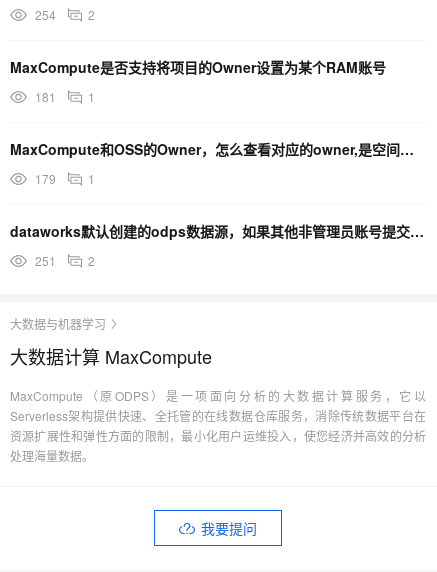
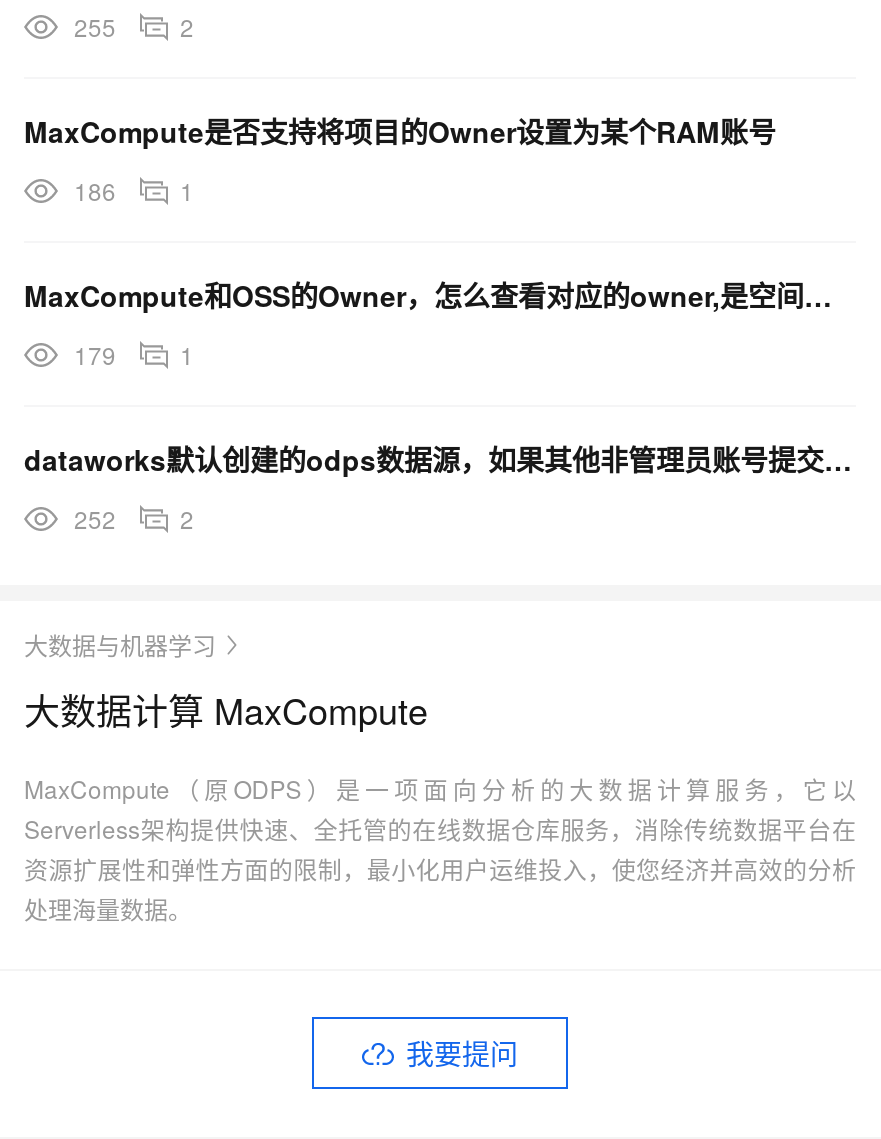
- 254 2
+ 255 2

- 181 1
+ 186 1

- 251 2
+ 252 2
